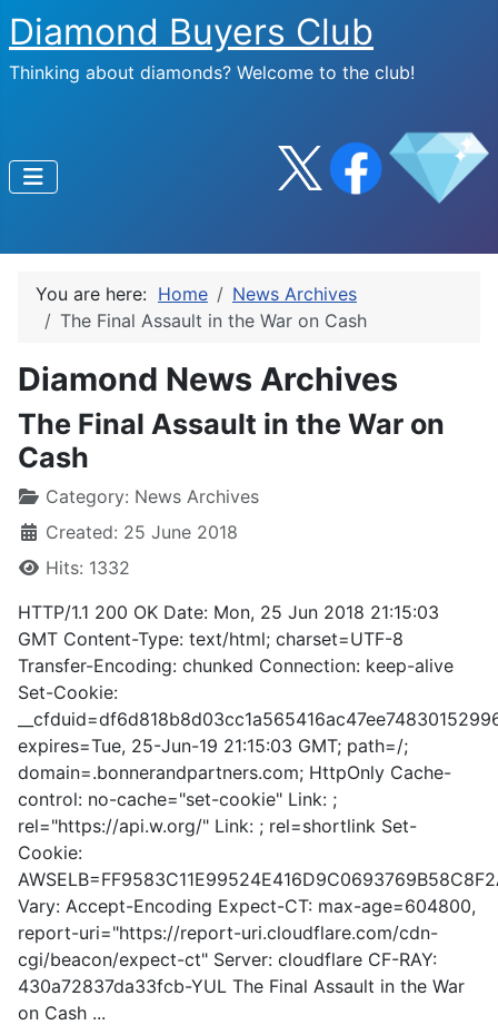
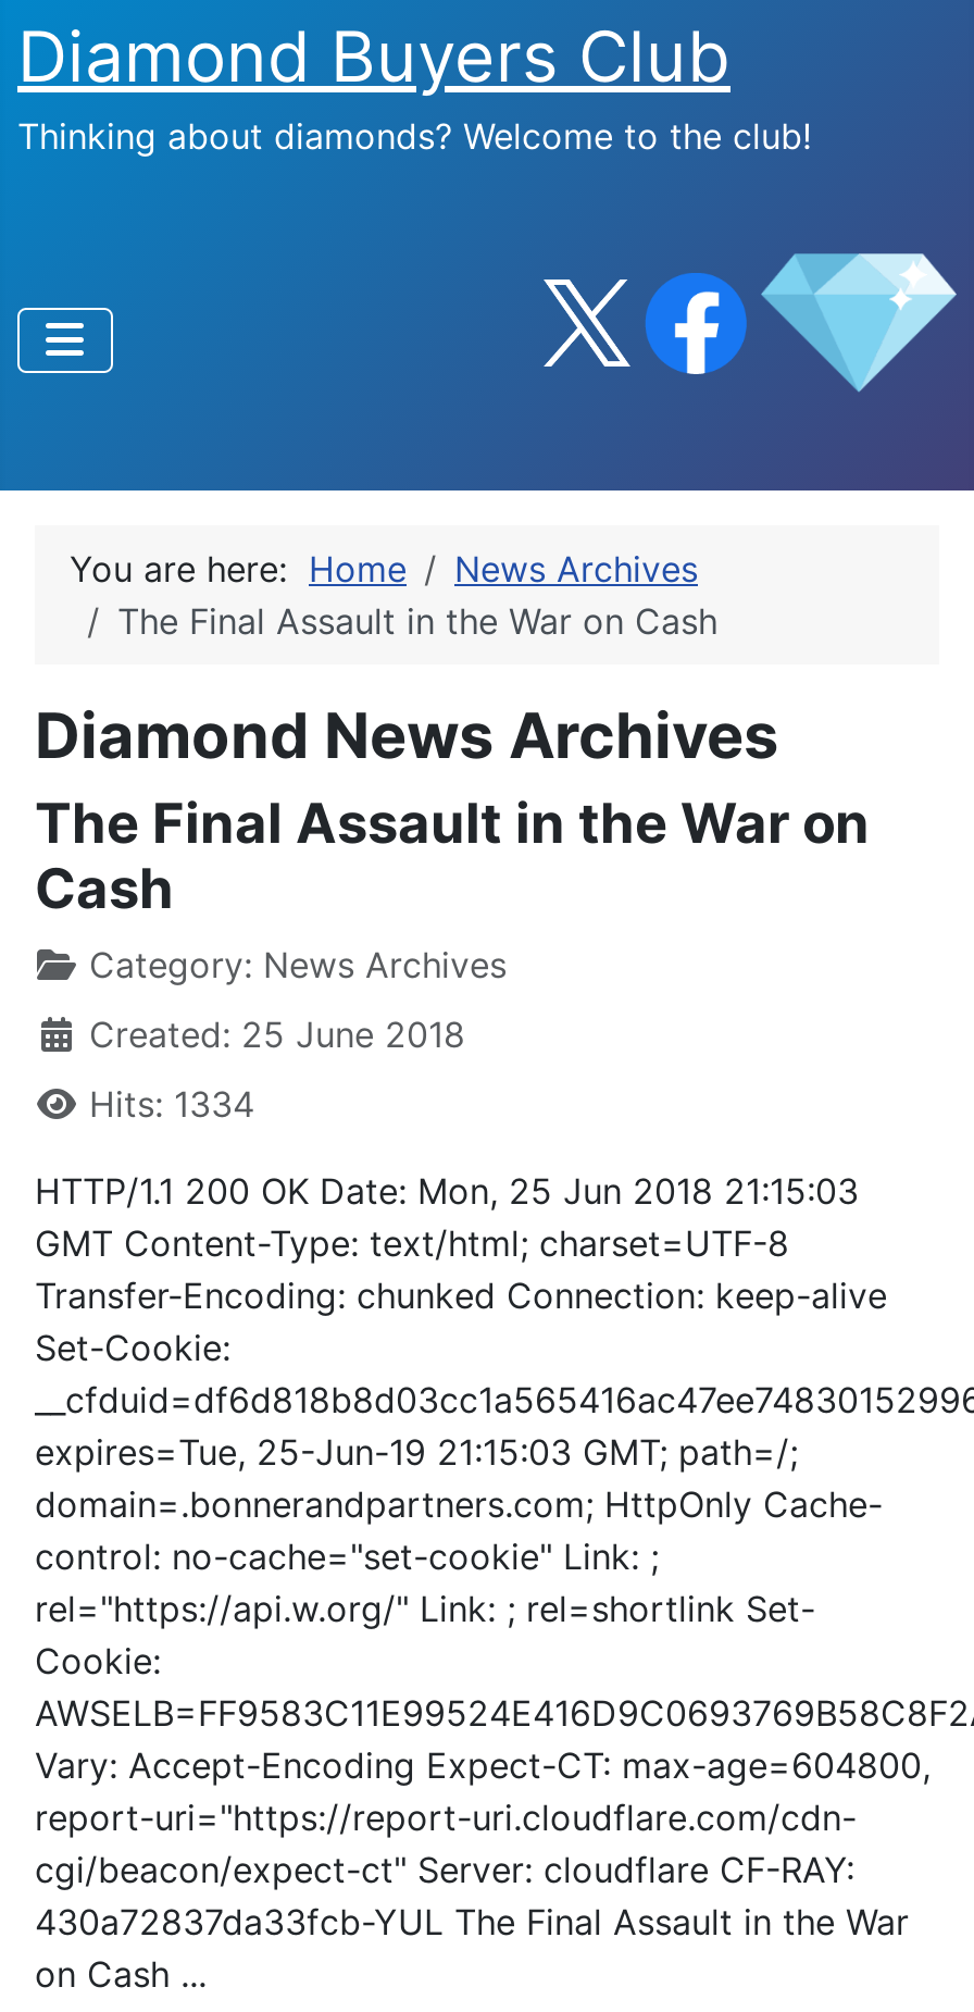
- Hits: 1332
+ Hits: 1334
